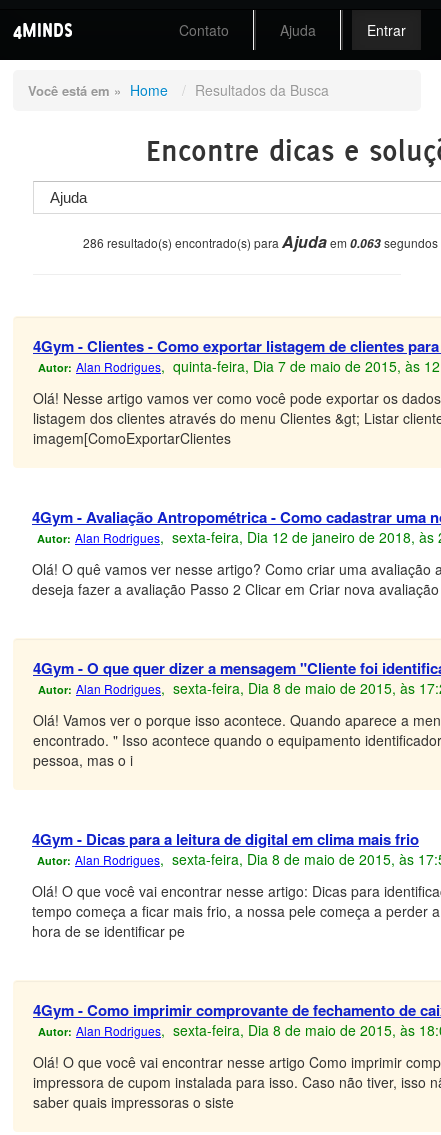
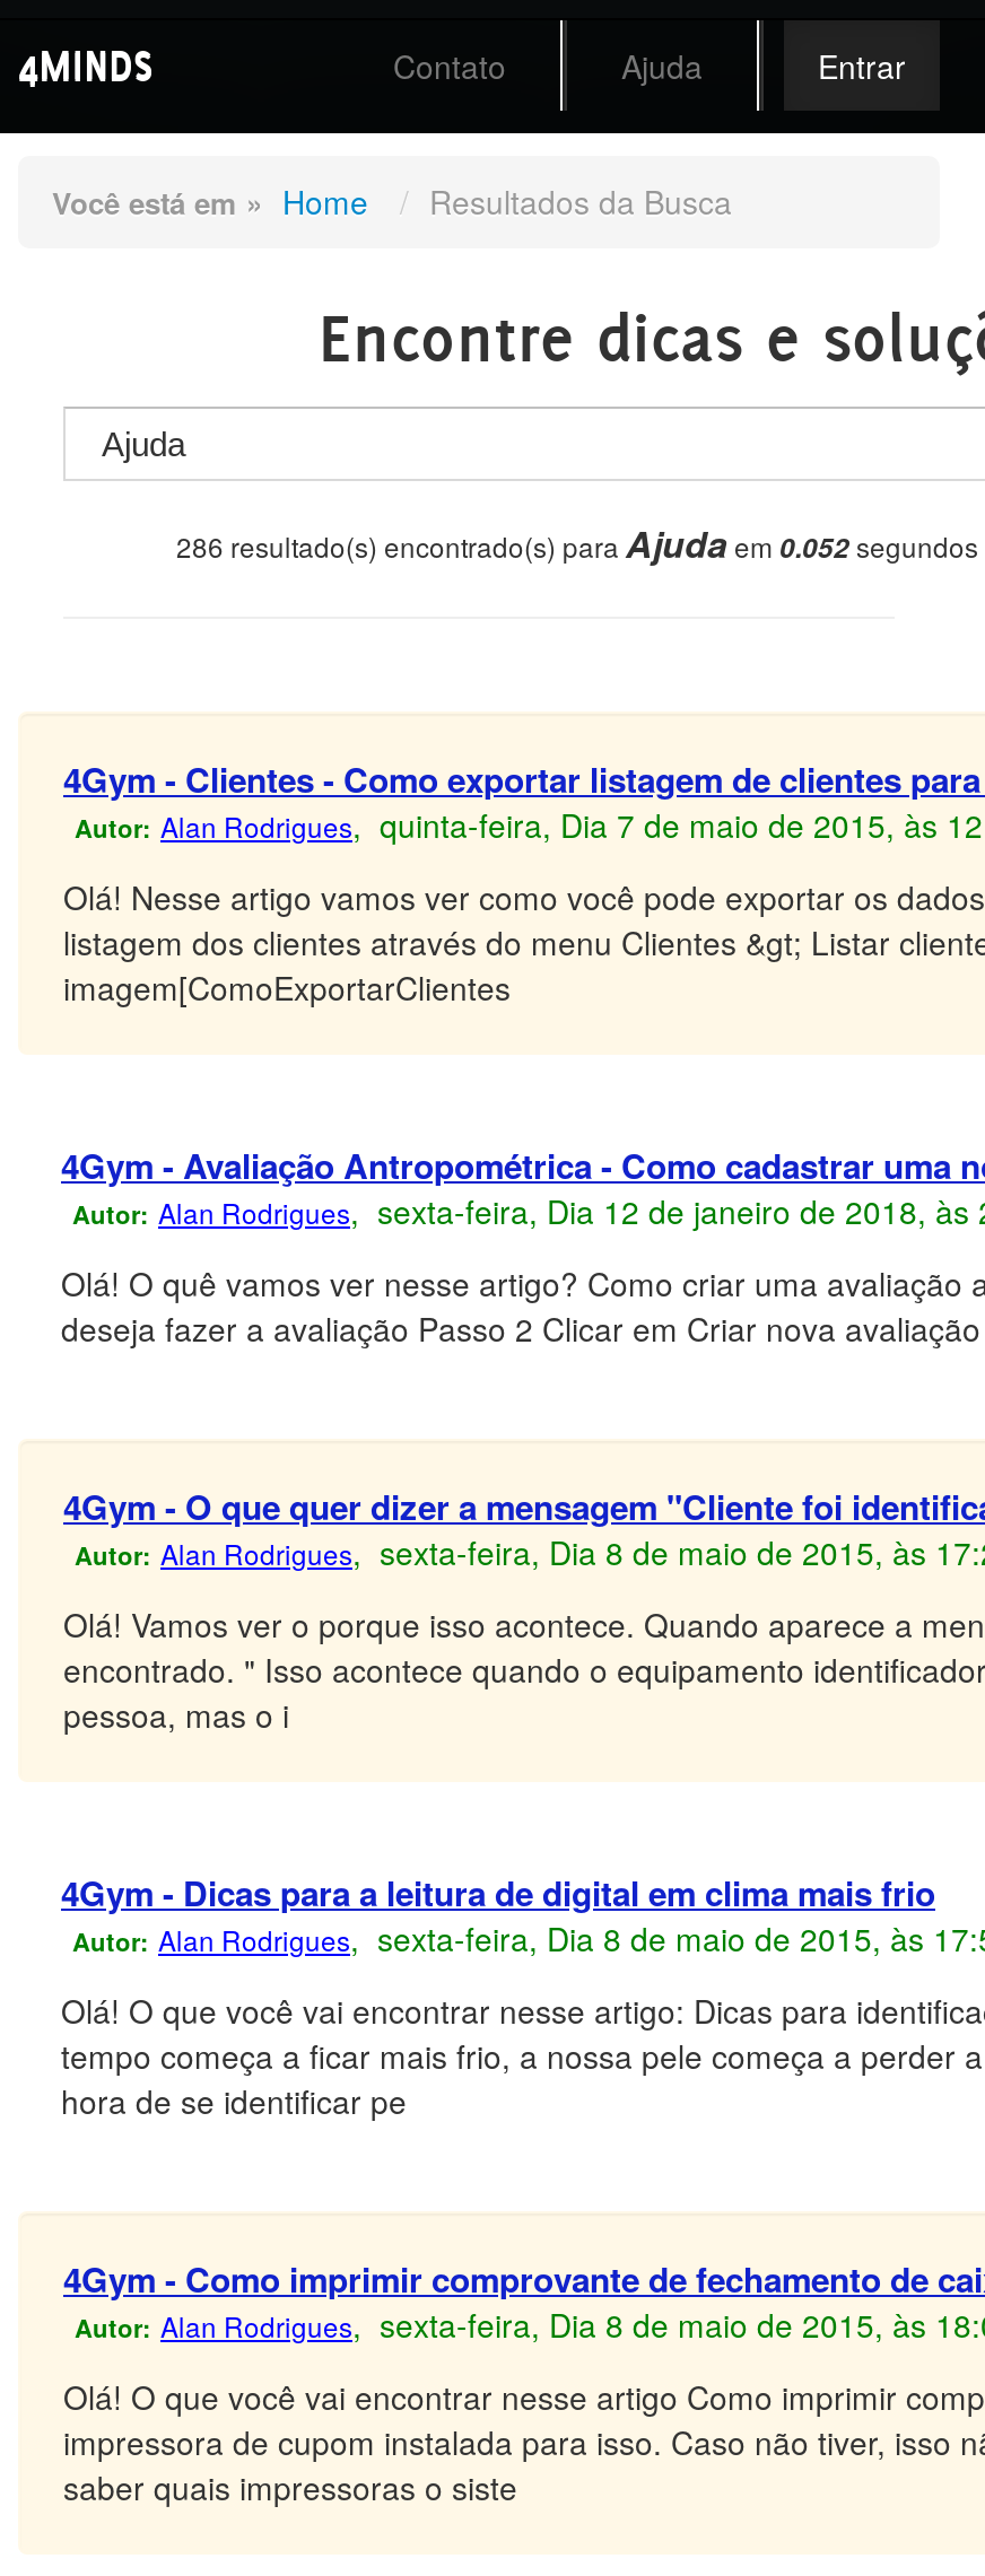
- 286 resultado(s) encontrado(s) paraAjuda em 0.063segundos
+ 286 resultado(s) encontrado(s) paraAjuda em 0.052segundos
